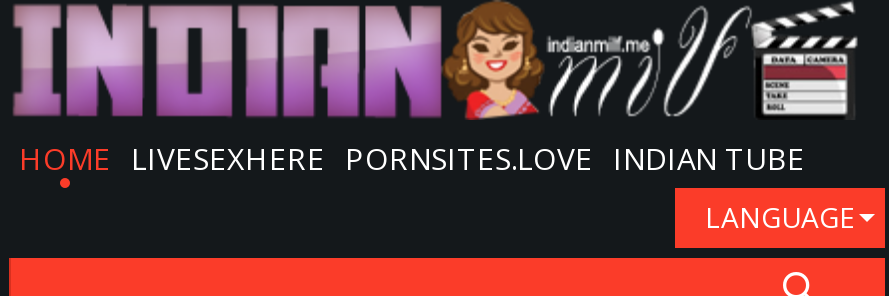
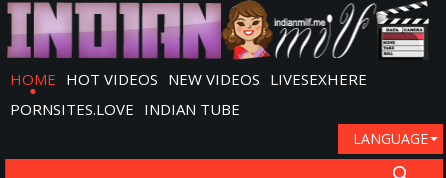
- HOME LIVESEXHERE PORNSITES.LOVE INDIAN TUBE
+ HOME HOT VIDEOS NEW VIDEOS LIVESEXHERE
+ PORNSITES.LOVE INDIAN TUBE
